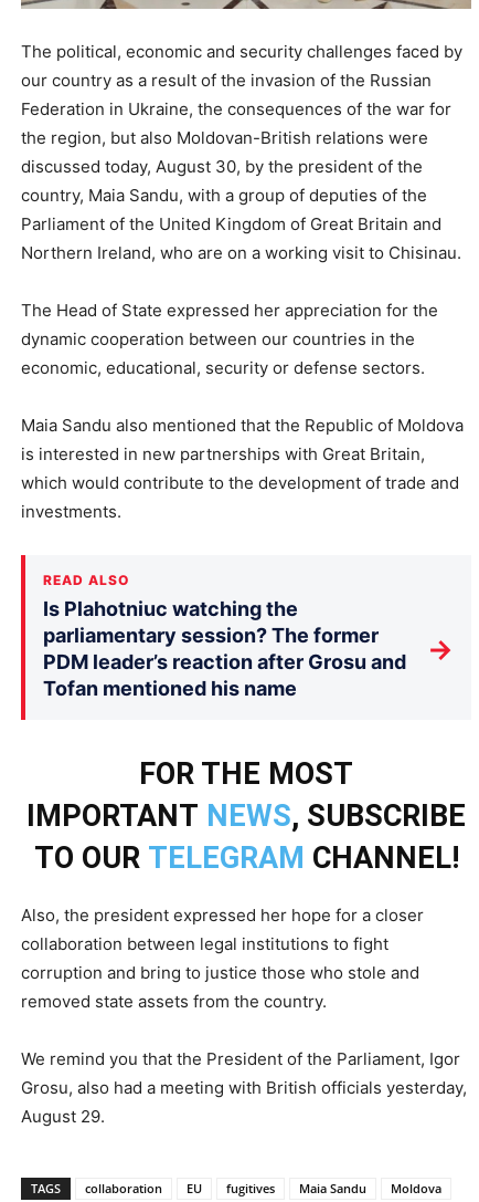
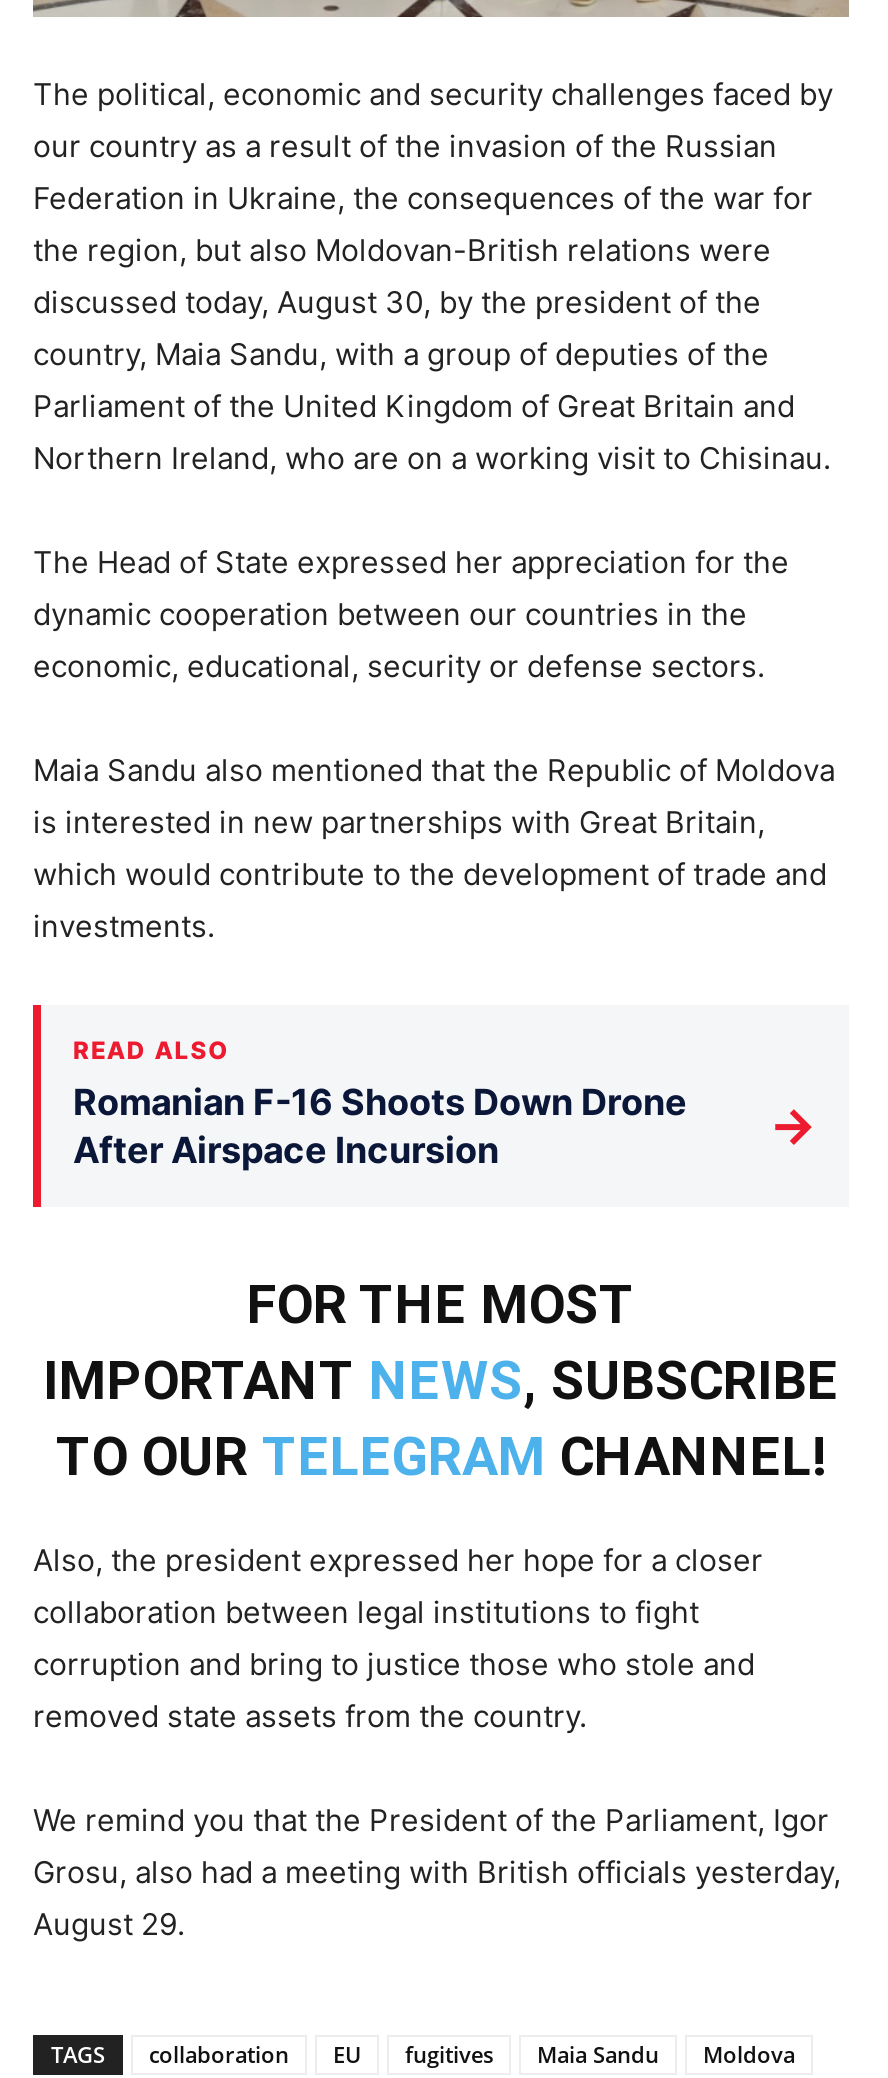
- Is Plahotniuc watching the
- parliamentary session? The former
- PDM leader’s reaction after Grosu and
- Tofan mentioned his name
+ Romanian F-16 Shoots Down Drone
+ After Airspace Incursion
